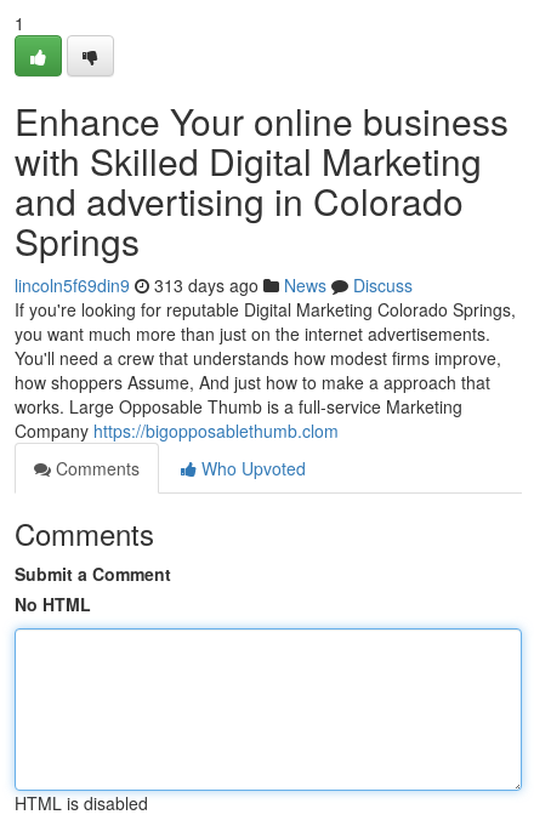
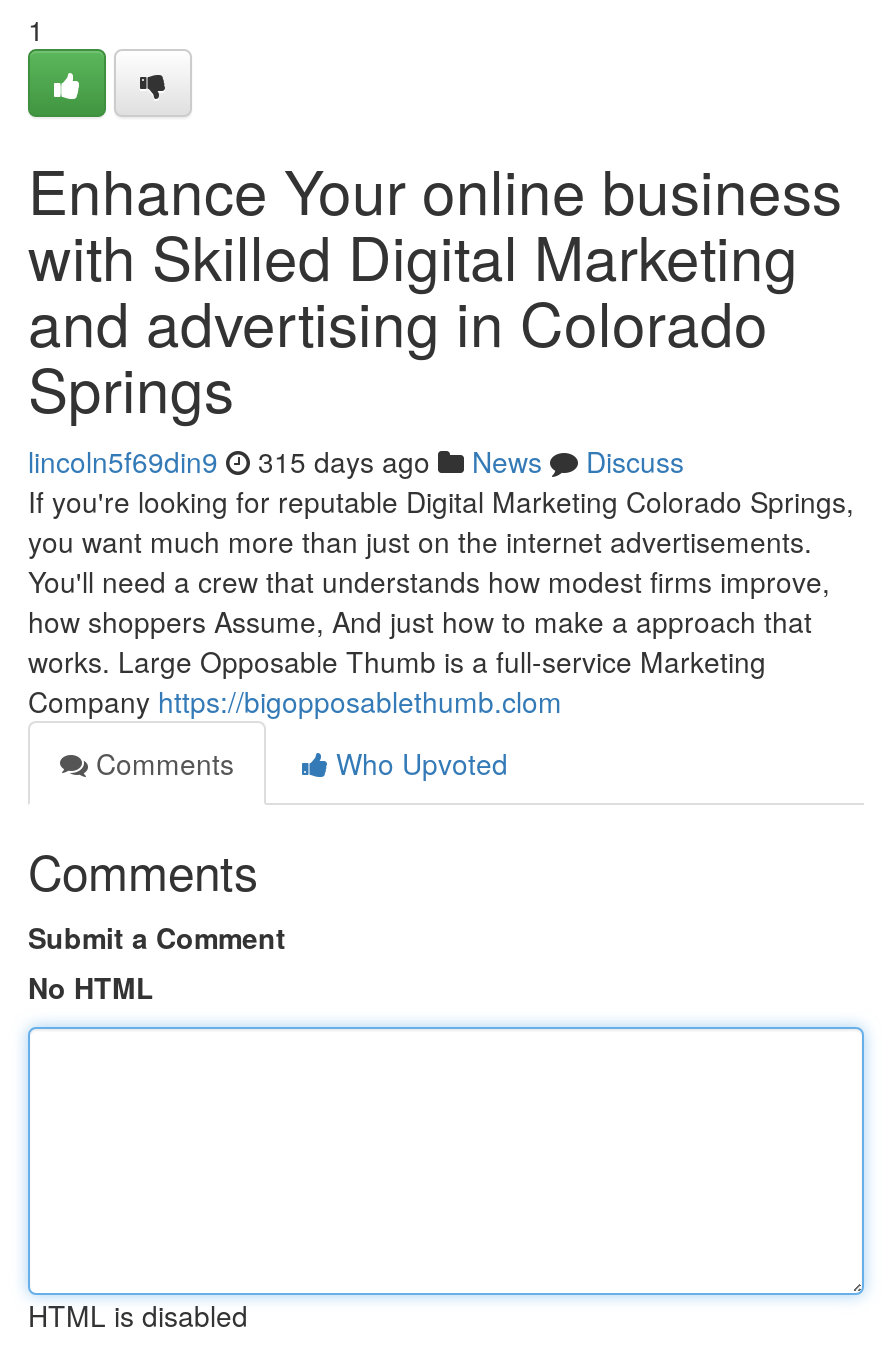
- lincoln5f69din9 313 days ago News Discuss
+ lincoln5f69din9 315 days ago News Discuss
